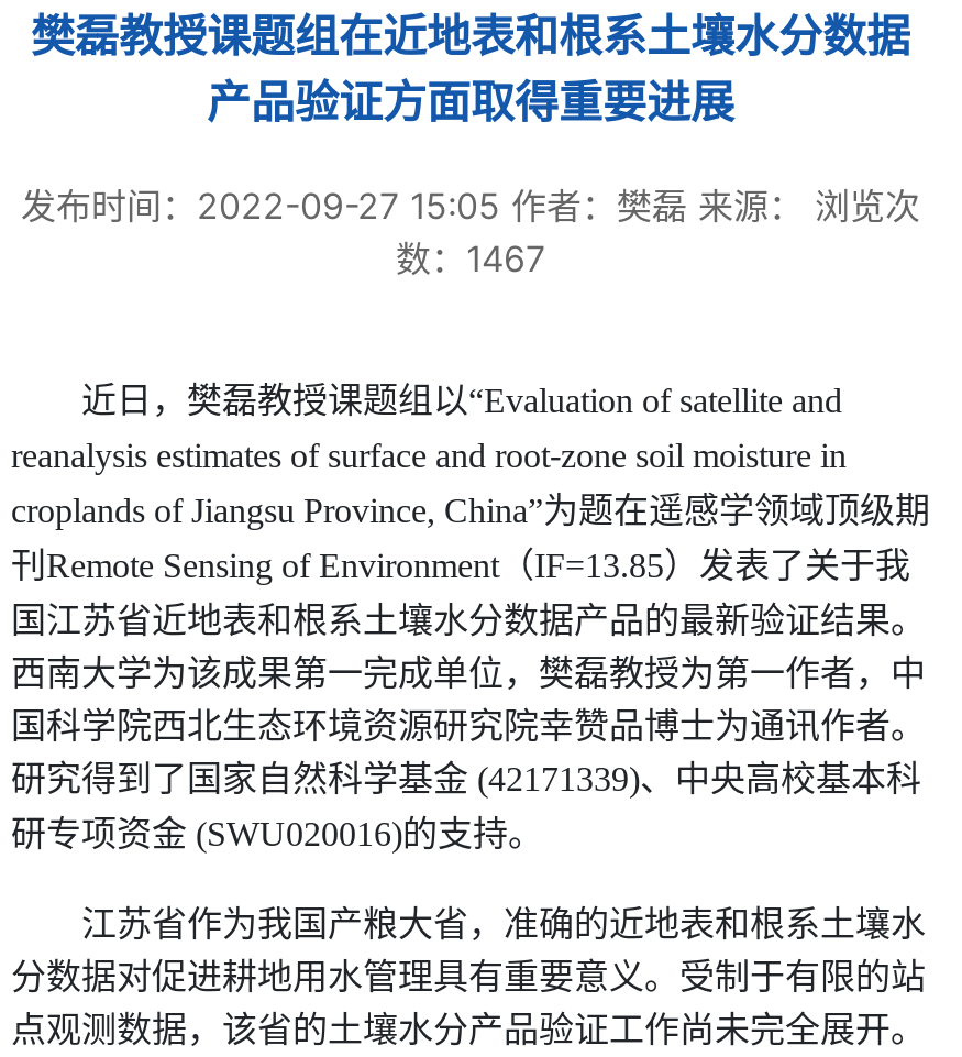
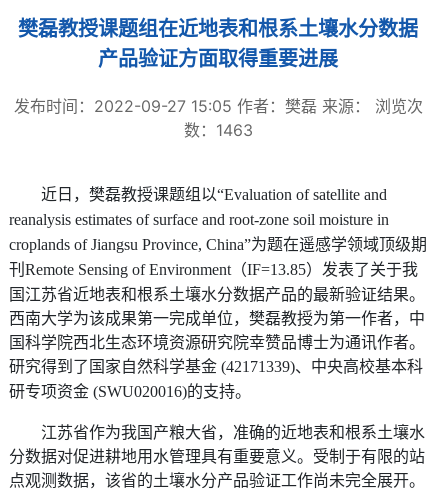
- 数：1467
+ 数：1463
